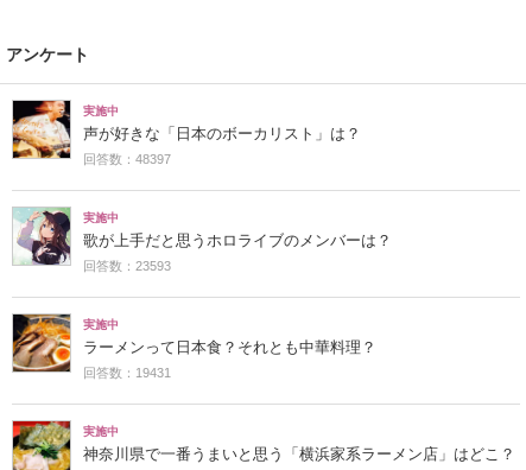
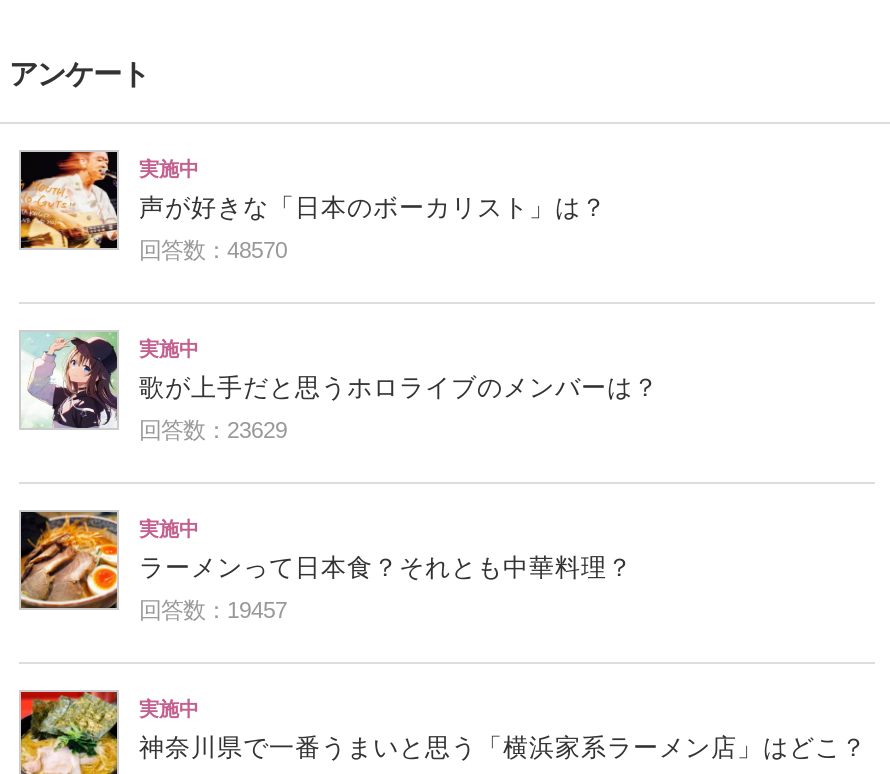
- 回答数：48397
+ 回答数：48570

- 回答数：23593
+ 回答数：23629

- 回答数：19431
+ 回答数：19457
